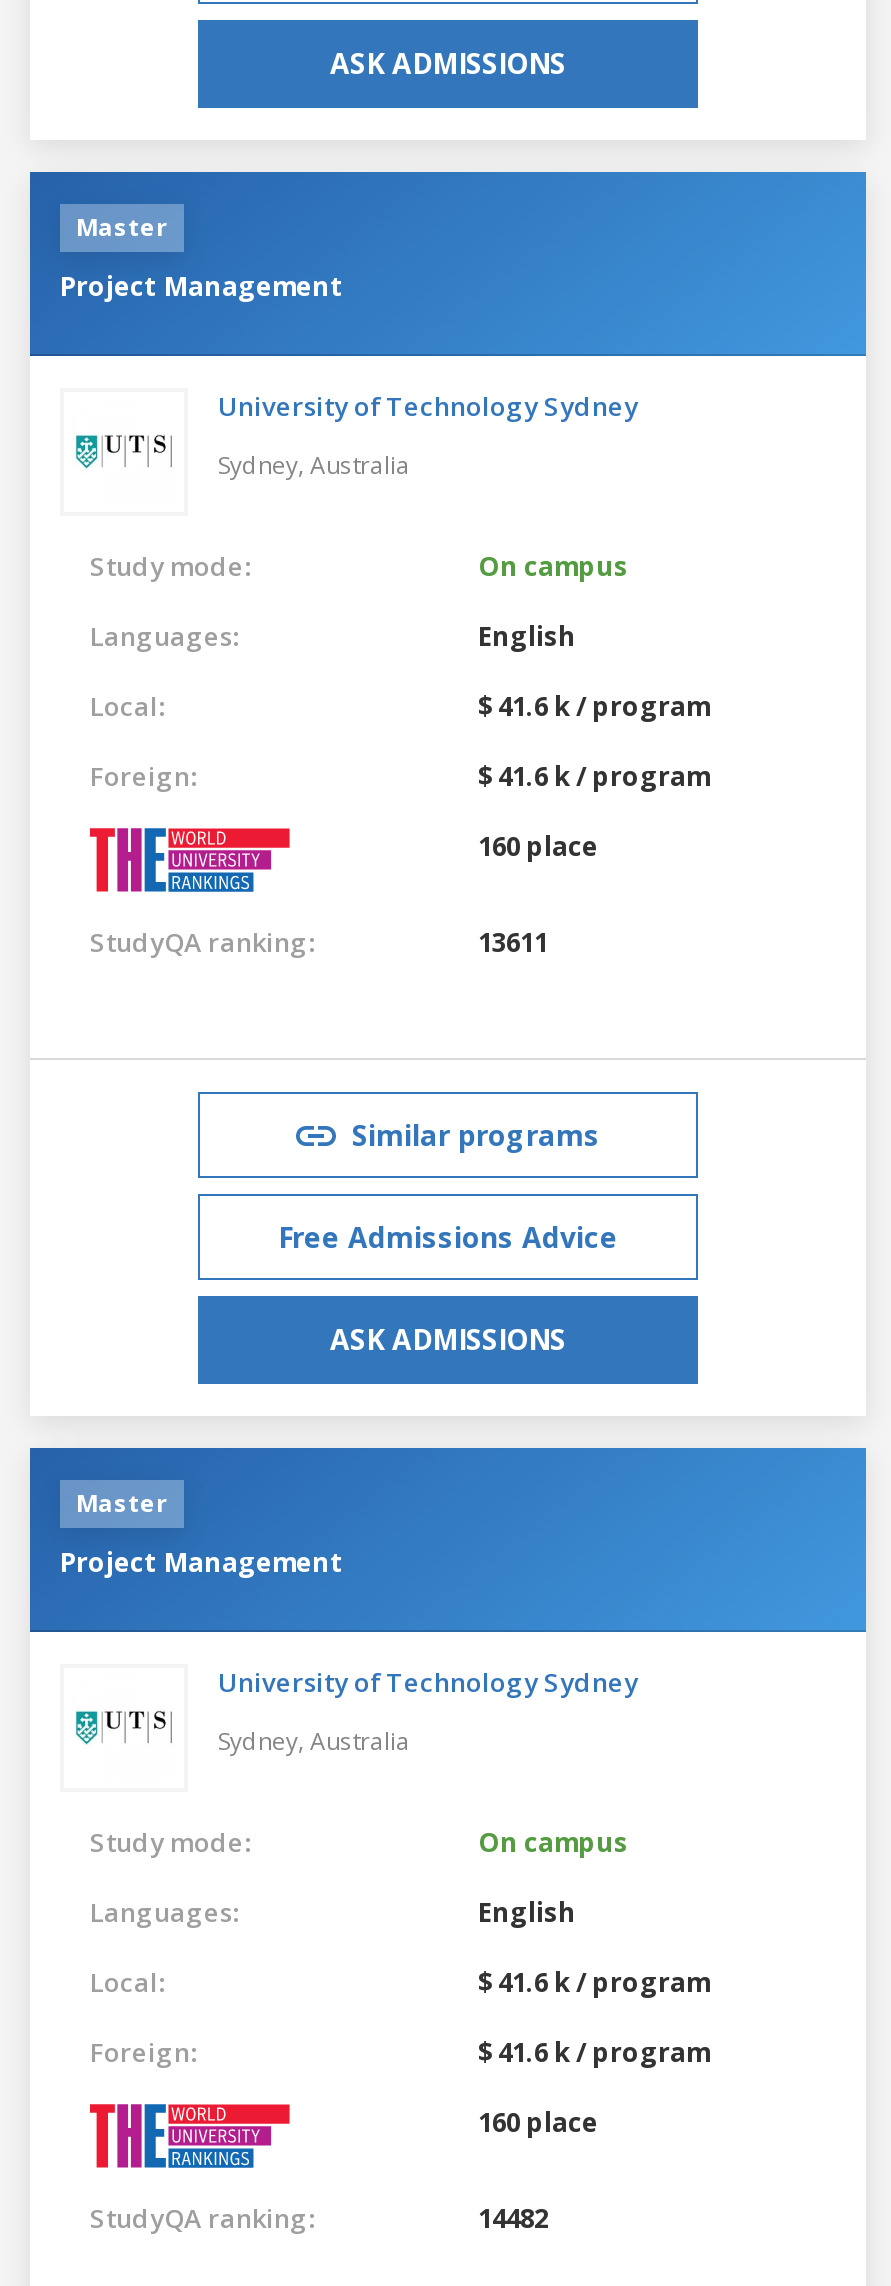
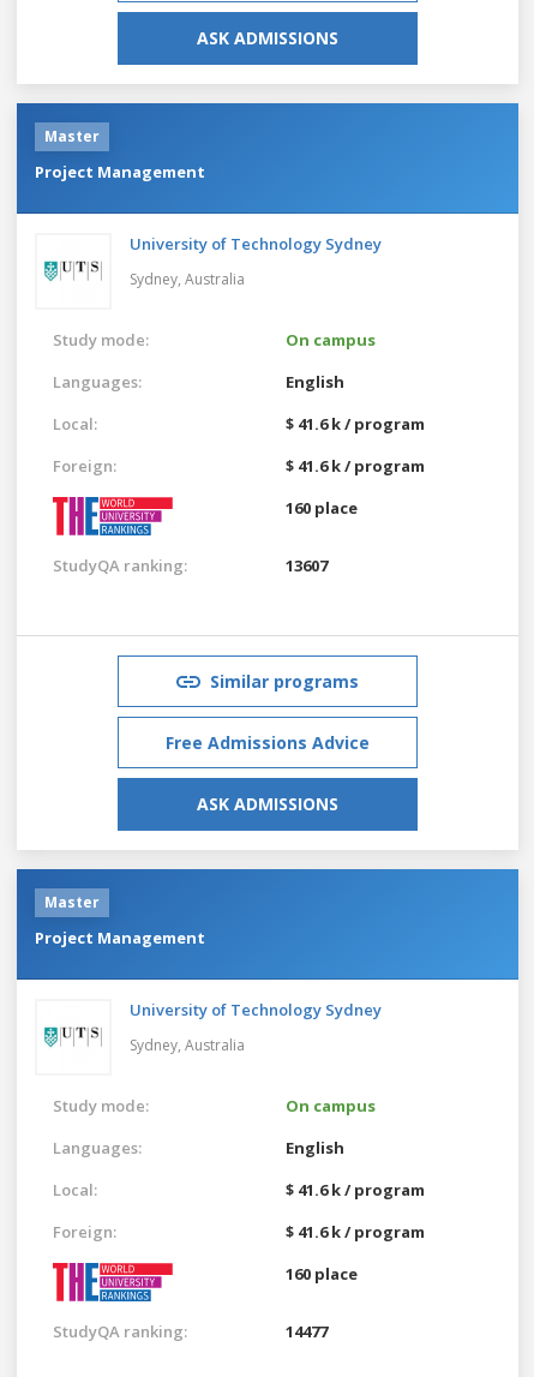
- 13611
+ 13607

- 14482
+ 14477
